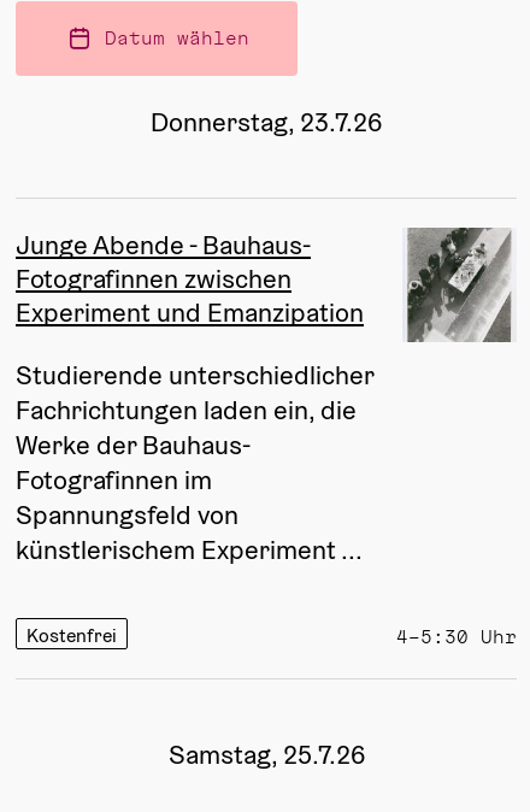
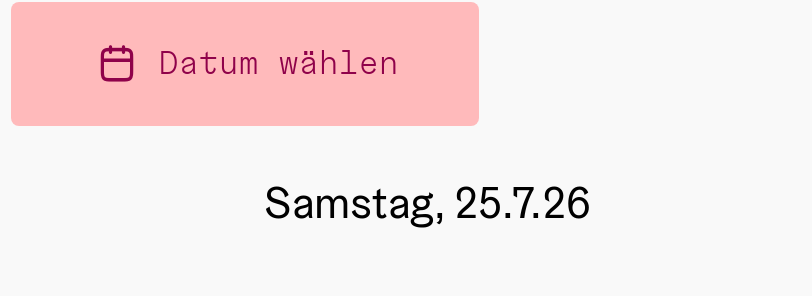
- Donnerstag, 23.7.26

- [image]
- Junge Abende - Bauhaus-
- Fotografinnen zwischen
- Experiment und Emanzipation
- Studierende unterschiedlicher
- Fachrichtungen laden ein, die
- Werke der Bauhaus-
- Fotografinnen im
- Spannungsfeld von
- künstlerischem Experiment ...
- Kostenfrei
- 4–5:30 Uhr
